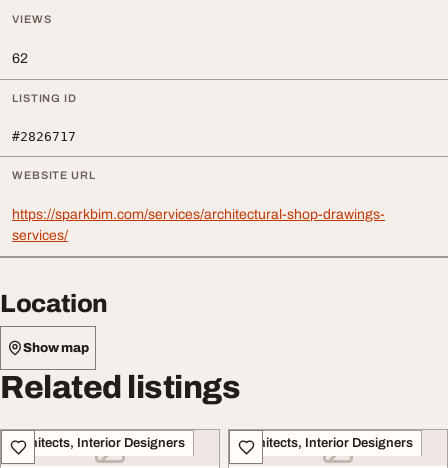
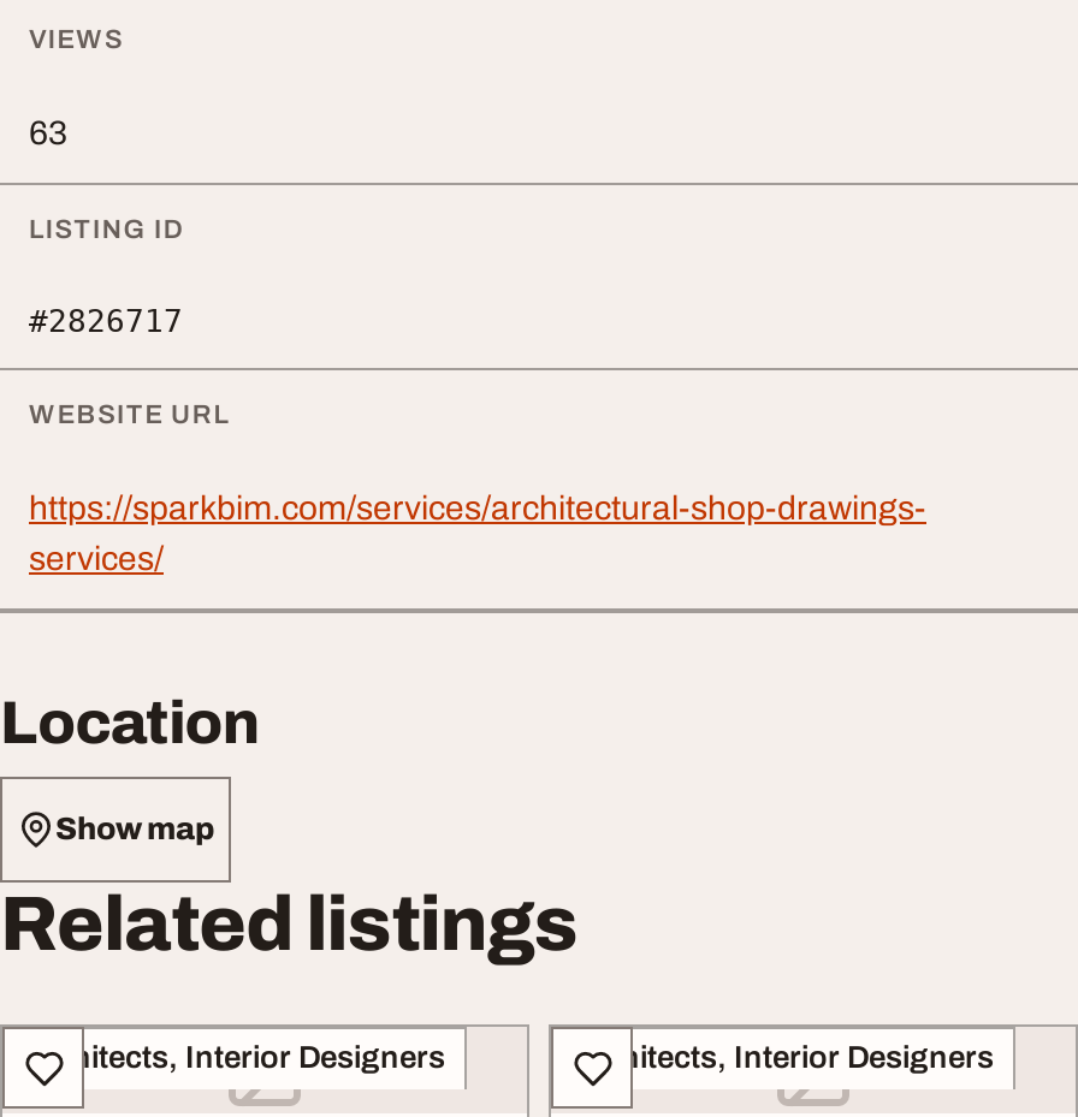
- 62
+ 63
